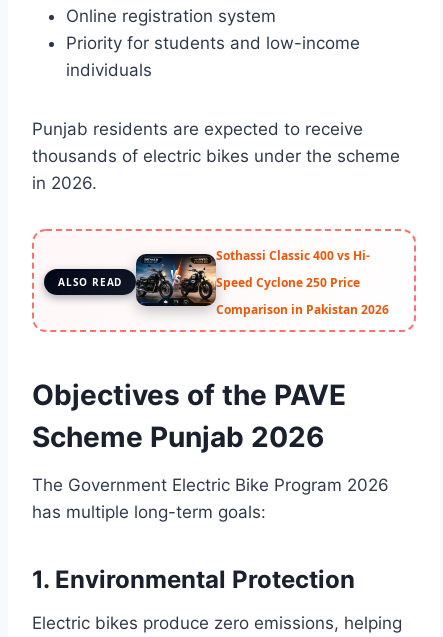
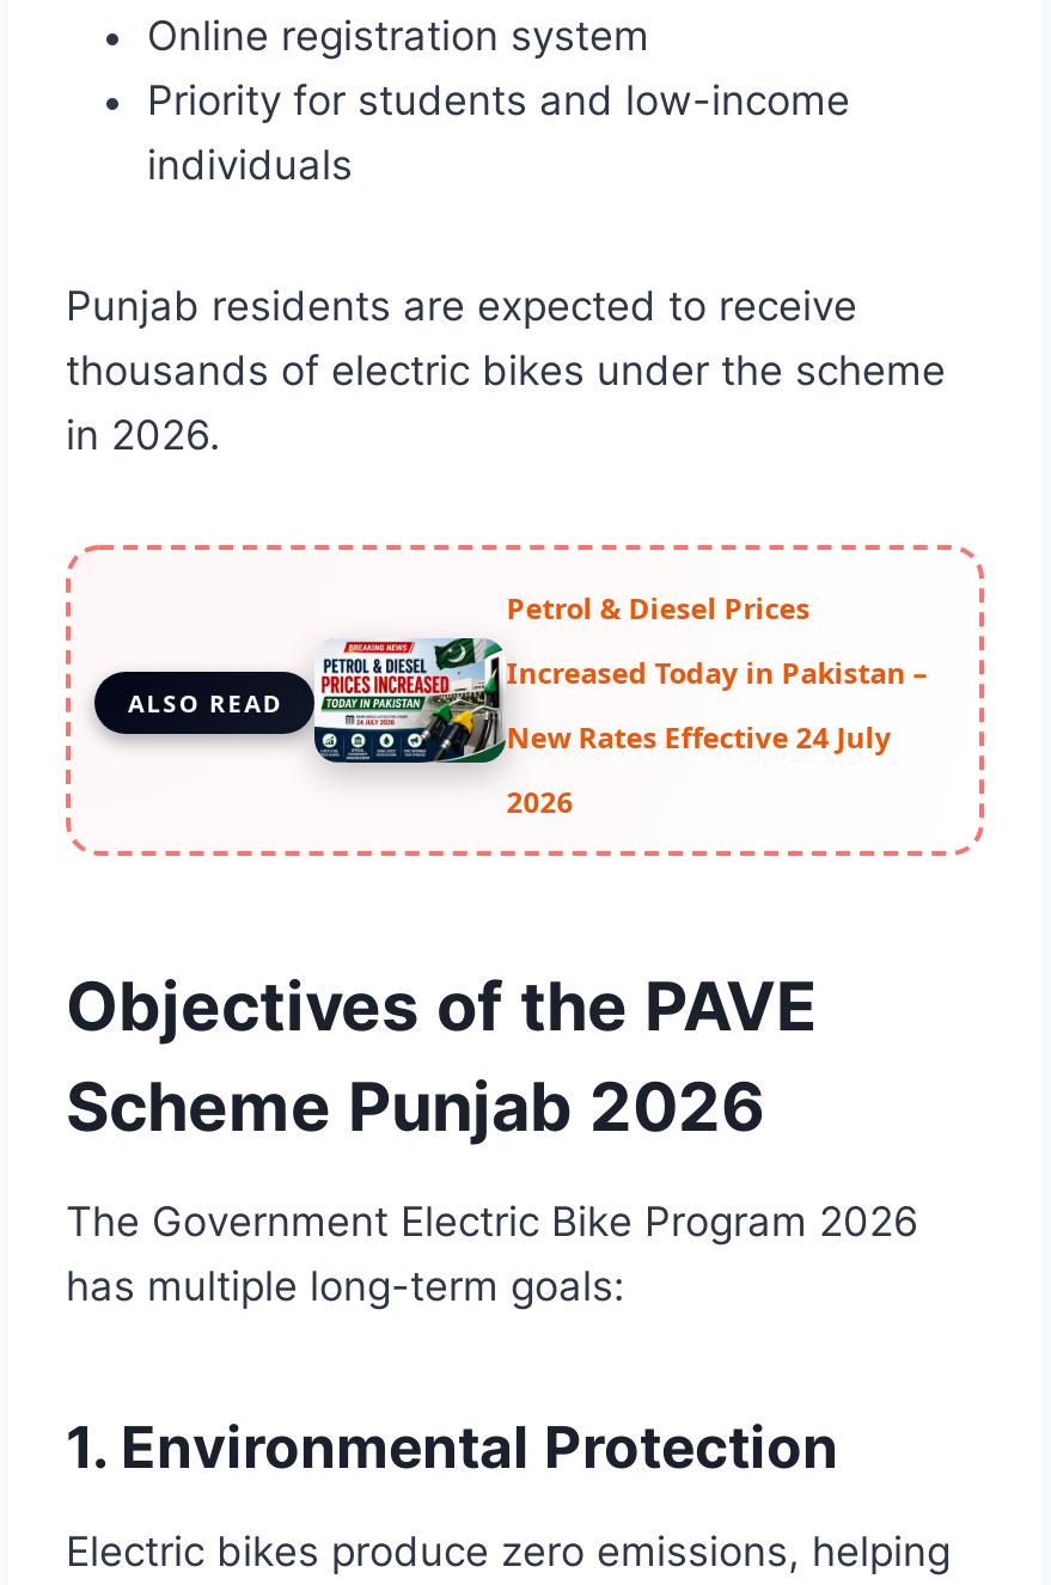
- [image]
- Sothassi Classic 400 vs Hi-
- Speed Cyclone 250 Price
- Comparison in Pakistan 2026
+ [image]
+ Petrol & Diesel Prices
+ Increased Today in Pakistan –
+ New Rates Effective 24 July
+ 2026
